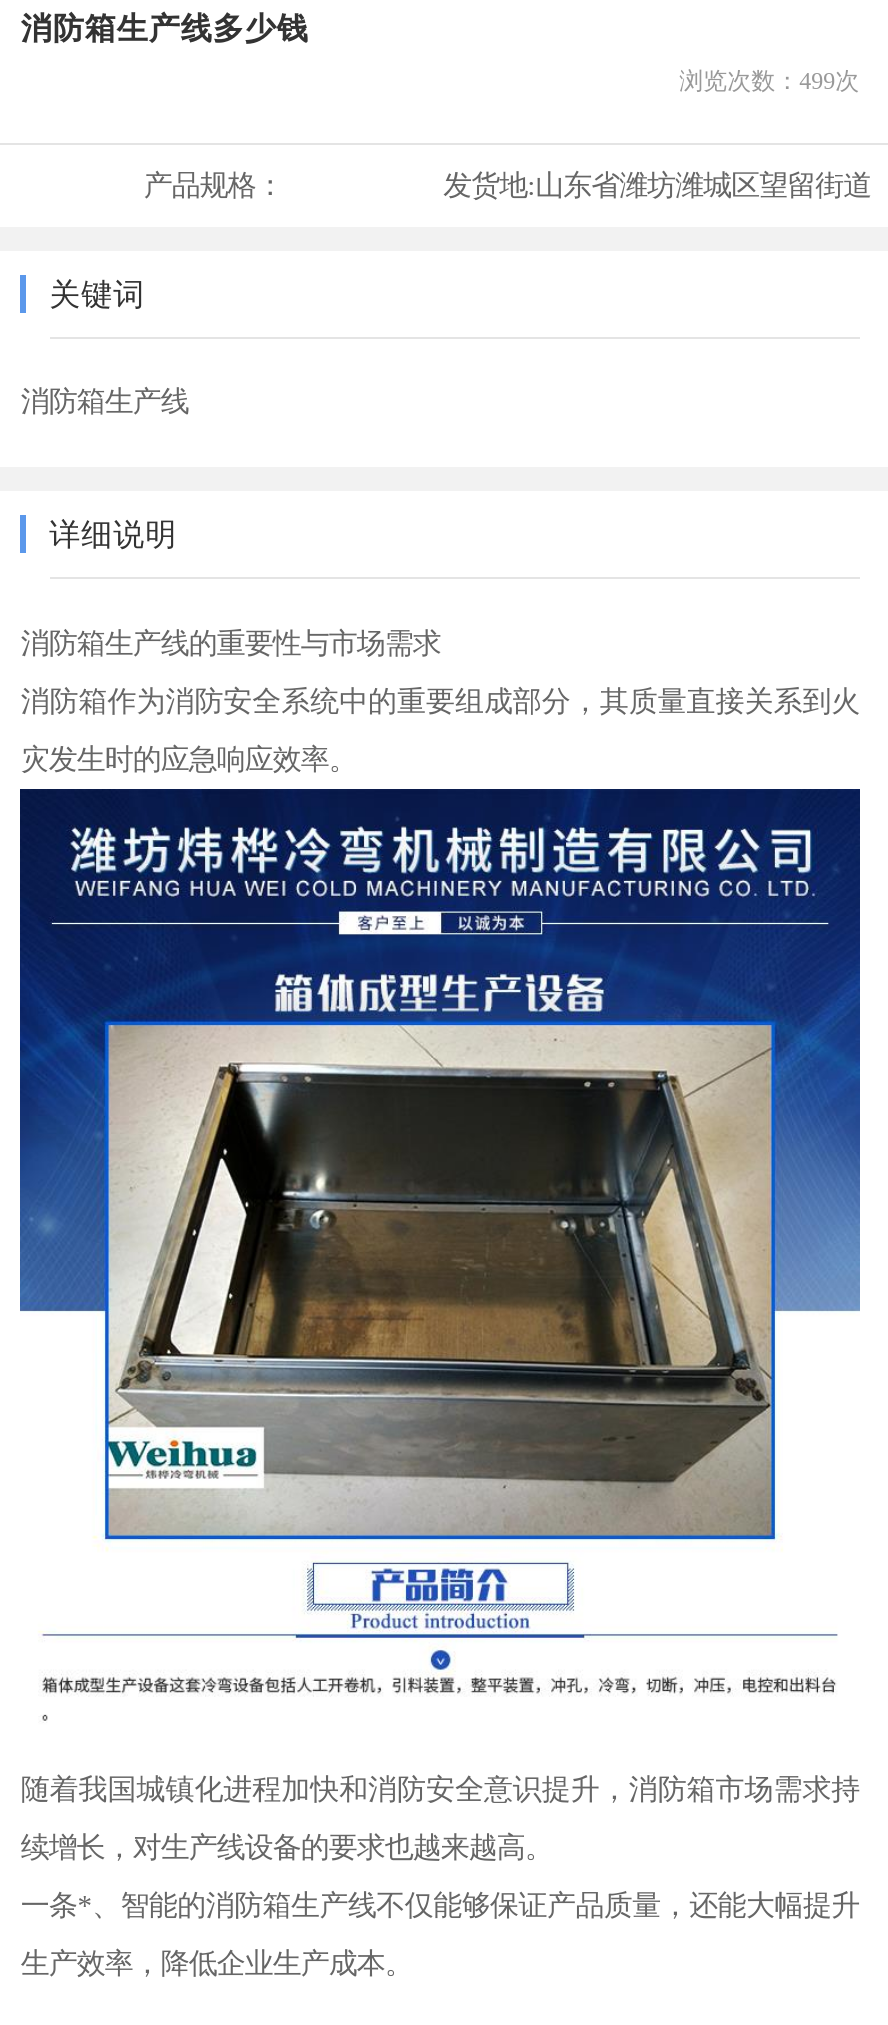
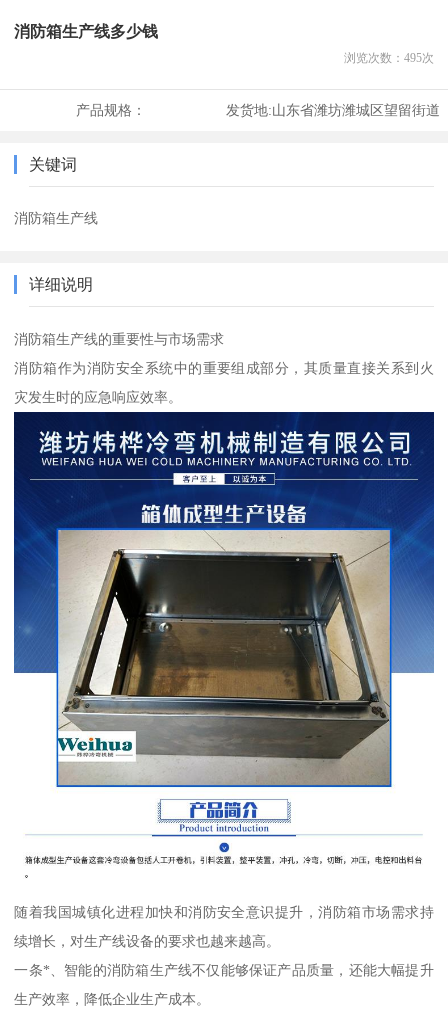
- 浏览次数：499次
+ 浏览次数：495次
